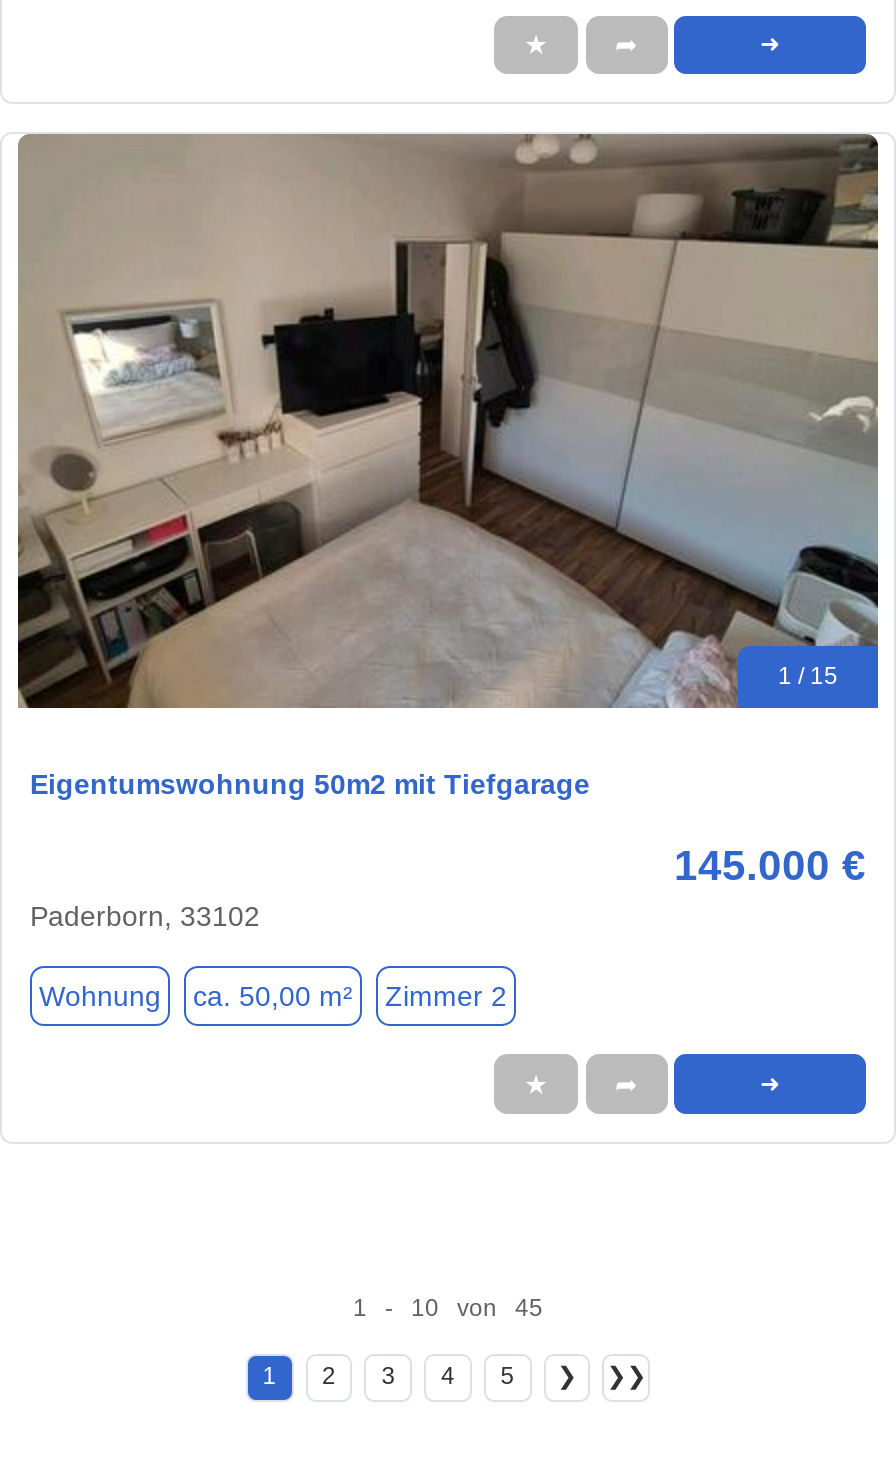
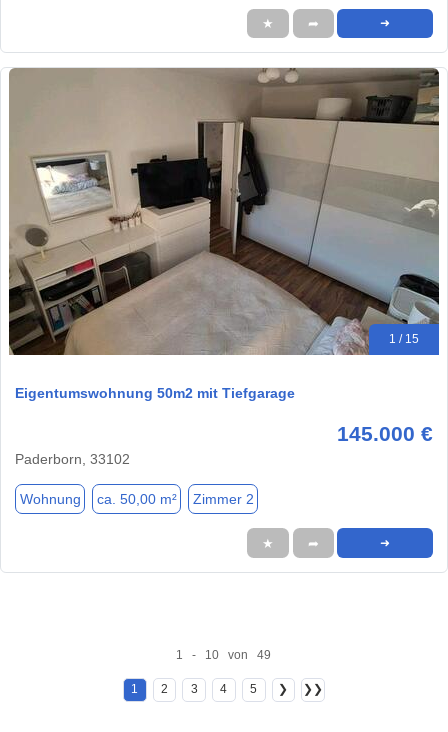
- 1 - 10 von 45
+ 1 - 10 von 49
